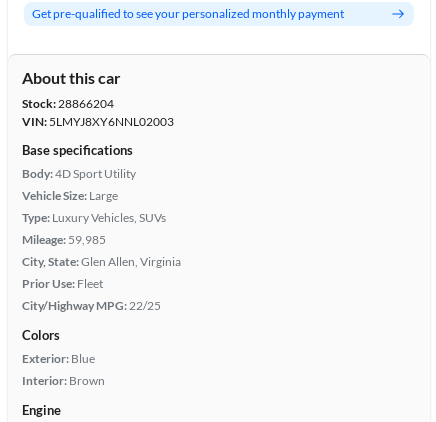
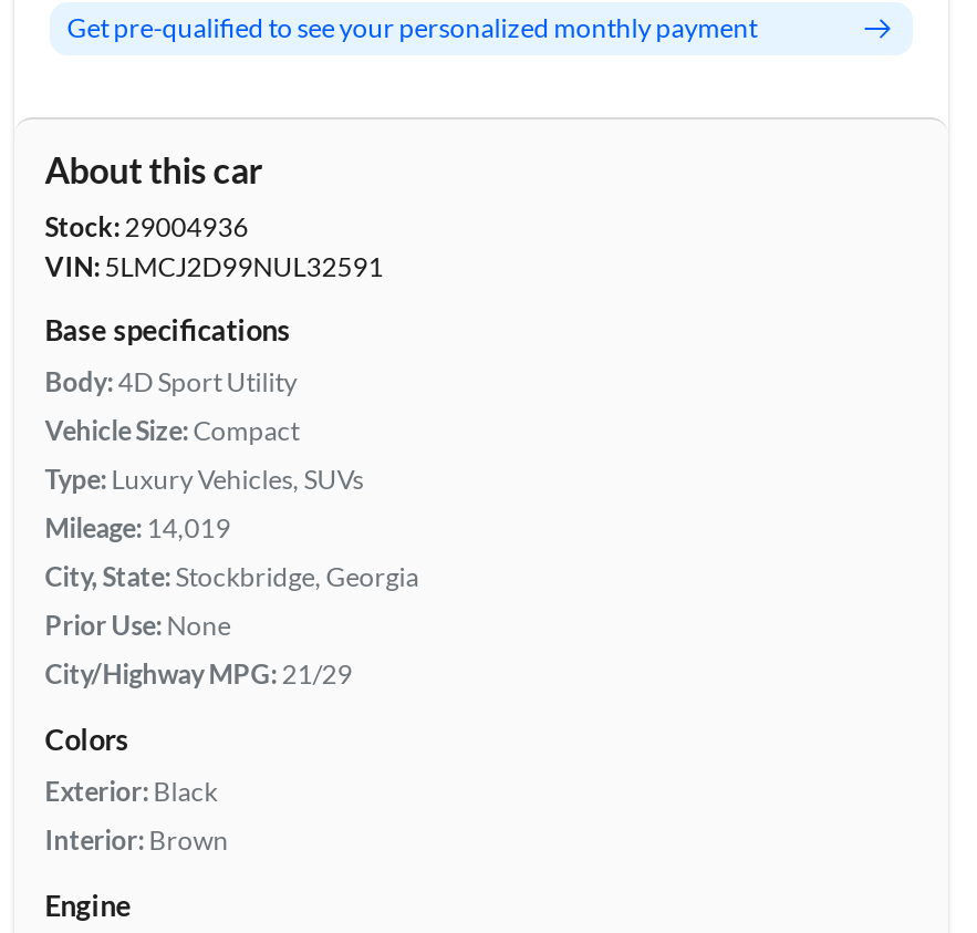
- Stock: 28866204
+ Stock: 29004936

- VIN: 5LMYJ8XY6NNL02003
+ VIN: 5LMCJ2D99NUL32591

- Vehicle Size: Large
+ Vehicle Size: Compact

- Mileage: 59,985
+ Mileage: 14,019

- City, State: Glen Allen, Virginia
+ City, State: Stockbridge, Georgia

- Prior Use: Fleet
+ Prior Use: None

- City/Highway MPG: 22/25
+ City/Highway MPG: 21/29

- Exterior: Blue
+ Exterior: Black
